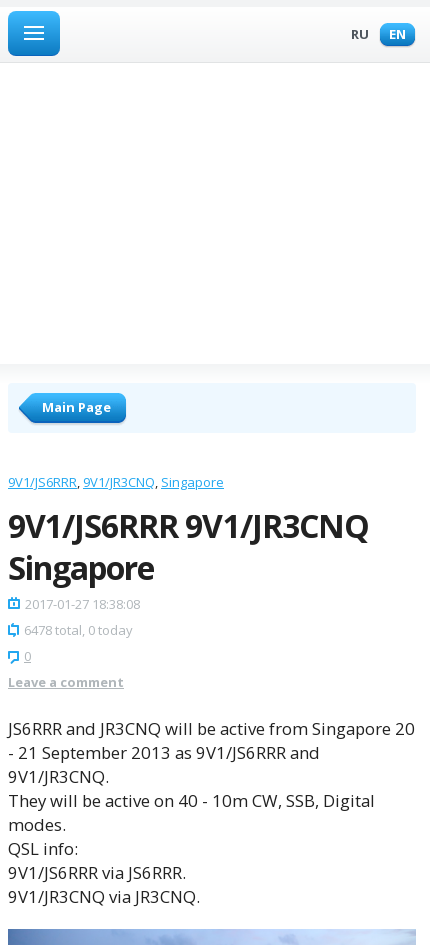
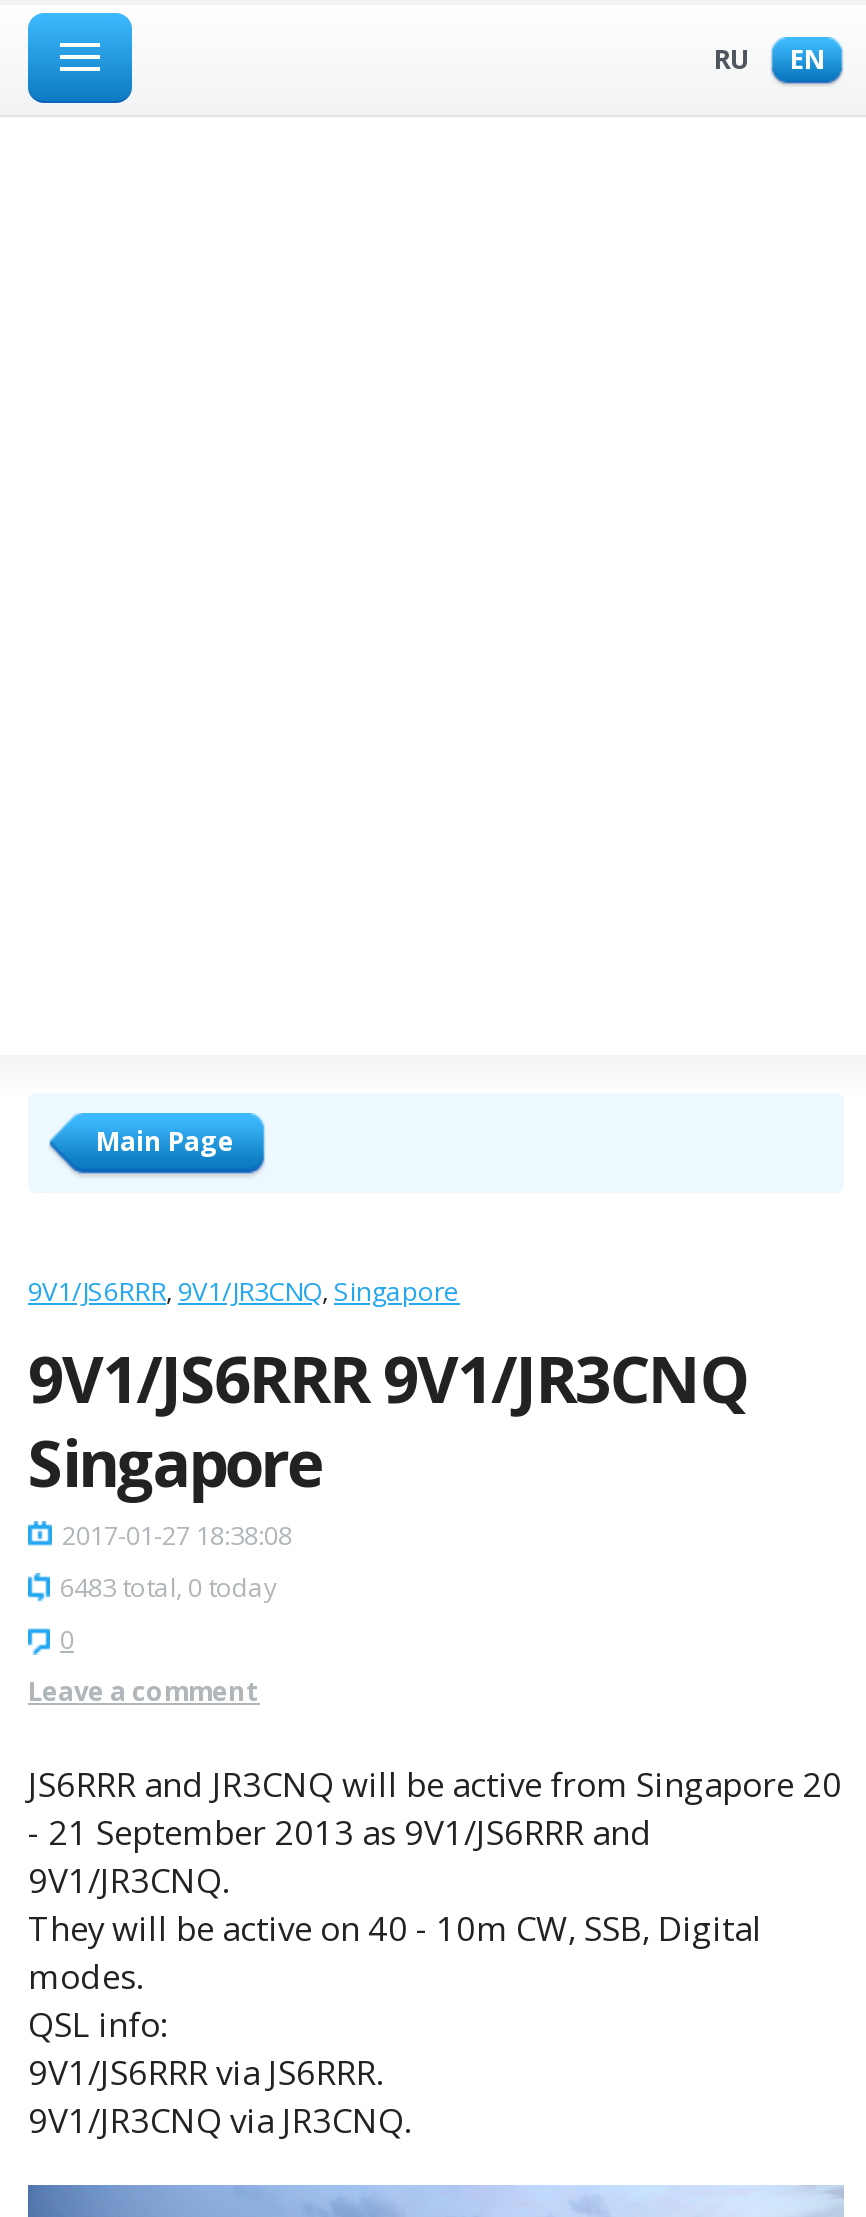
- 6478 total, 0 today
+ 6483 total, 0 today
